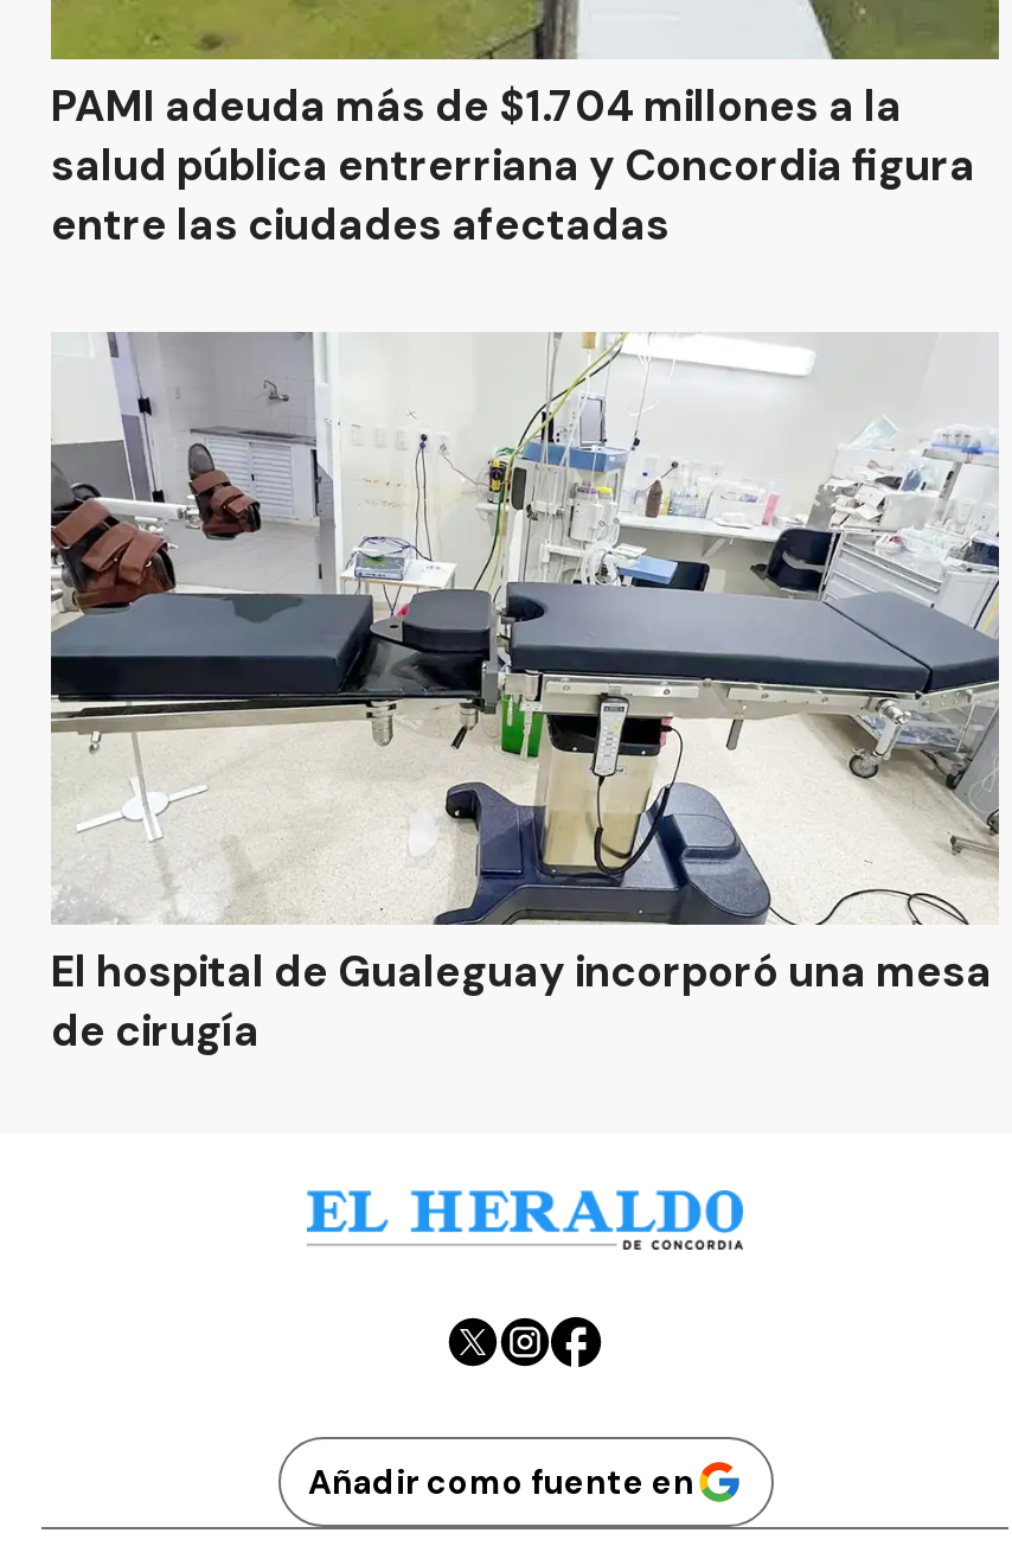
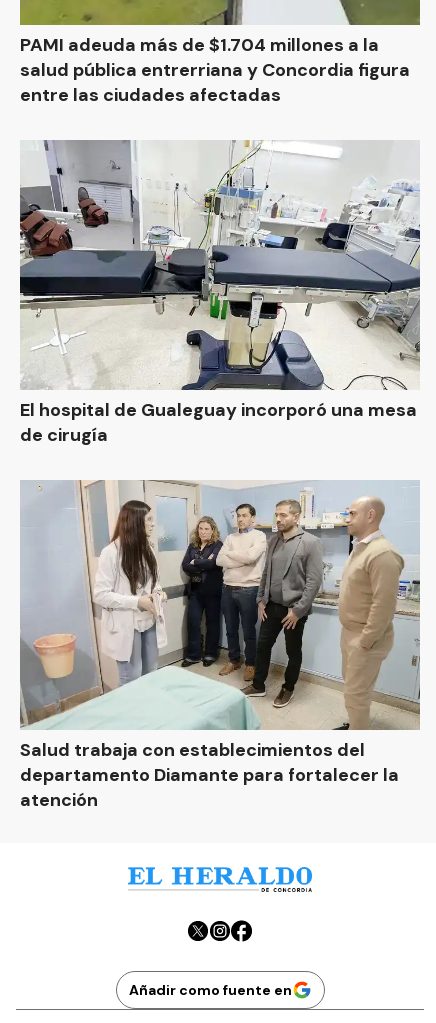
+ [image]
+ Salud trabaja con establecimientos del
+ departamento Diamante para fortalecer la
+ atención
